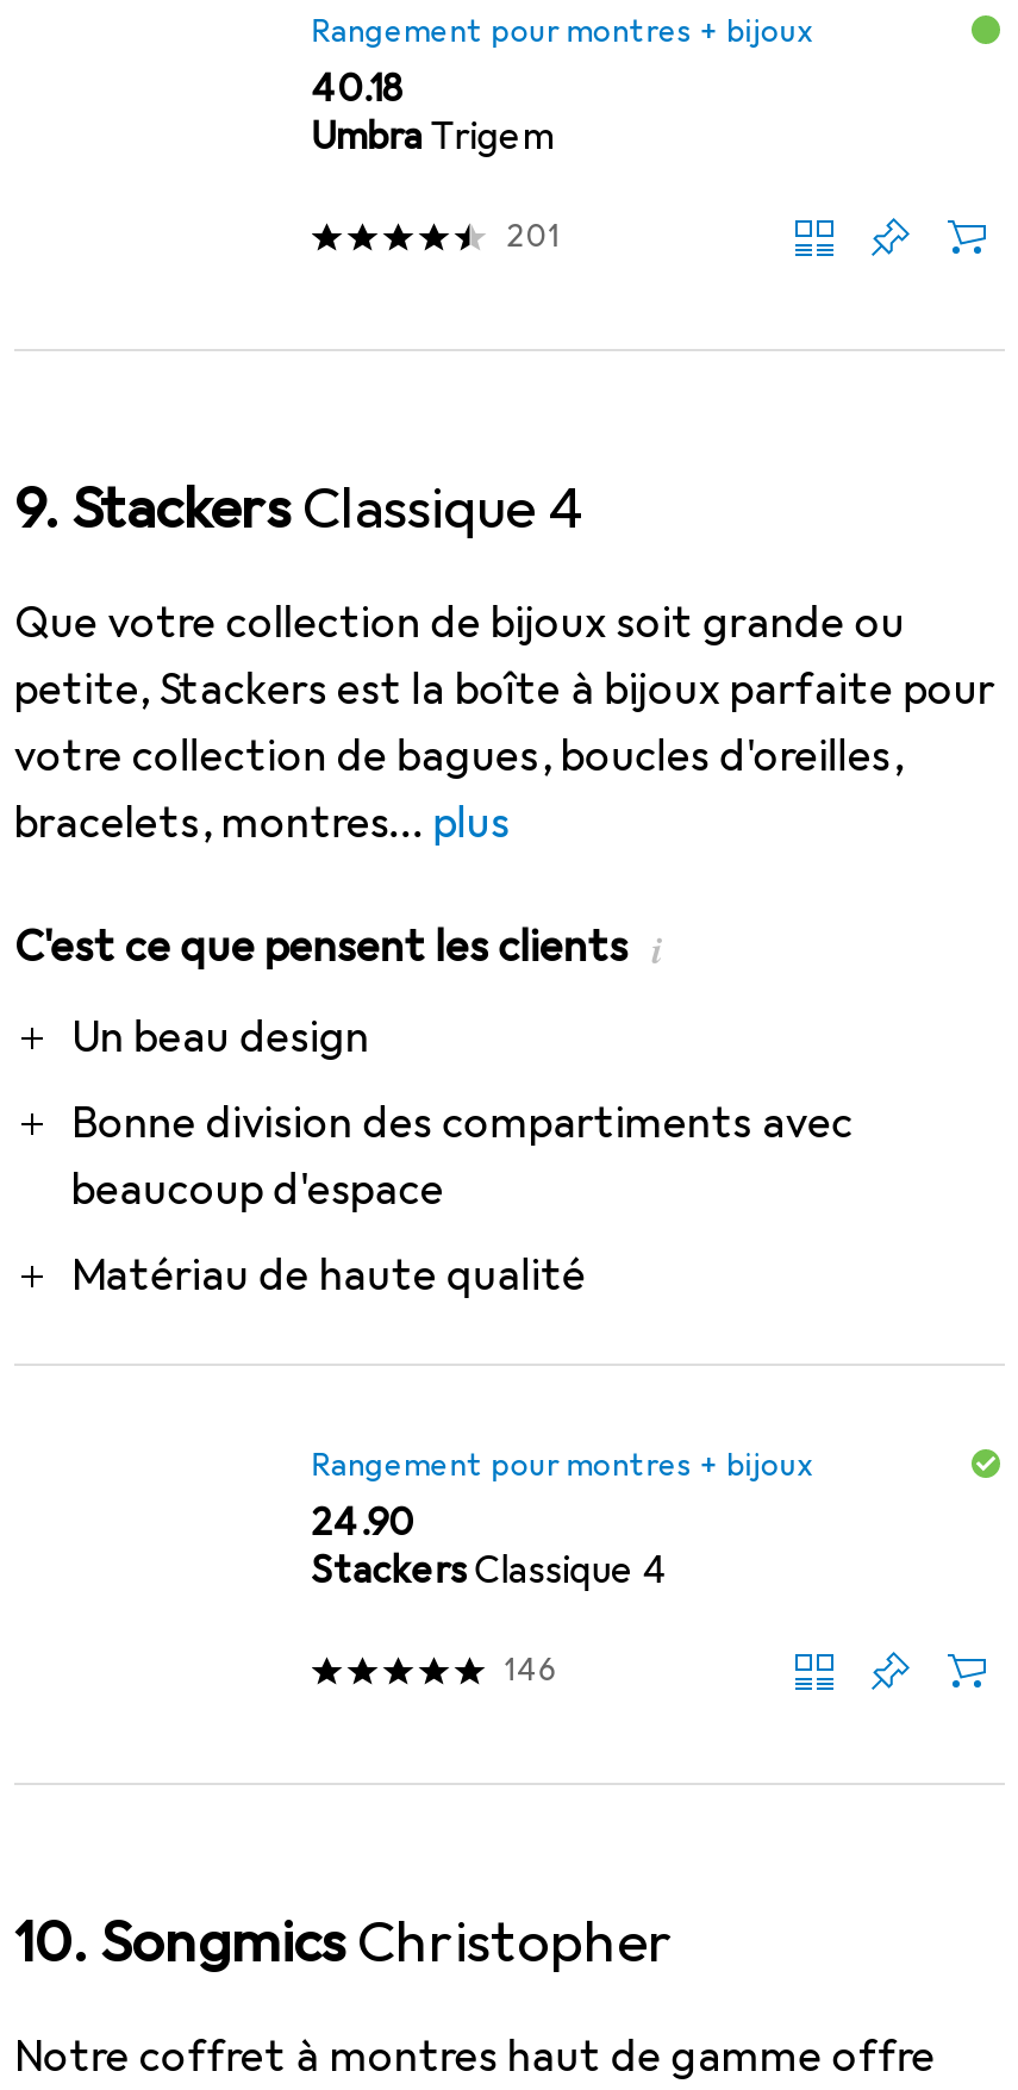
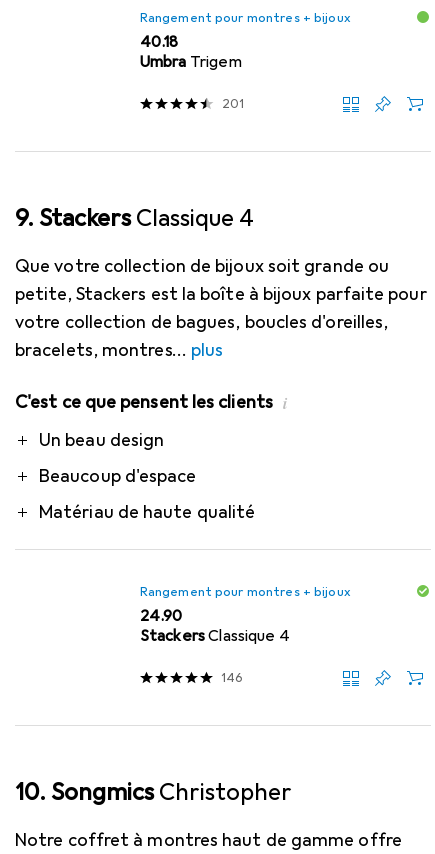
- Bonne division des compartiments avec
- beaucoup d'espace
+ Beaucoup d'espace
